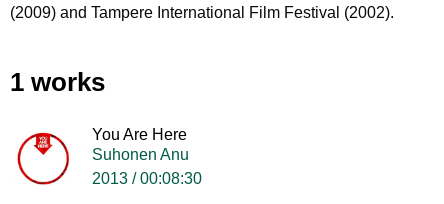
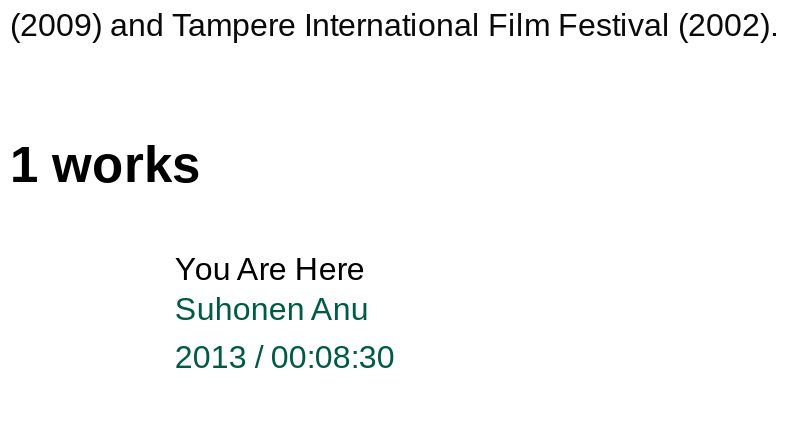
- [image]
